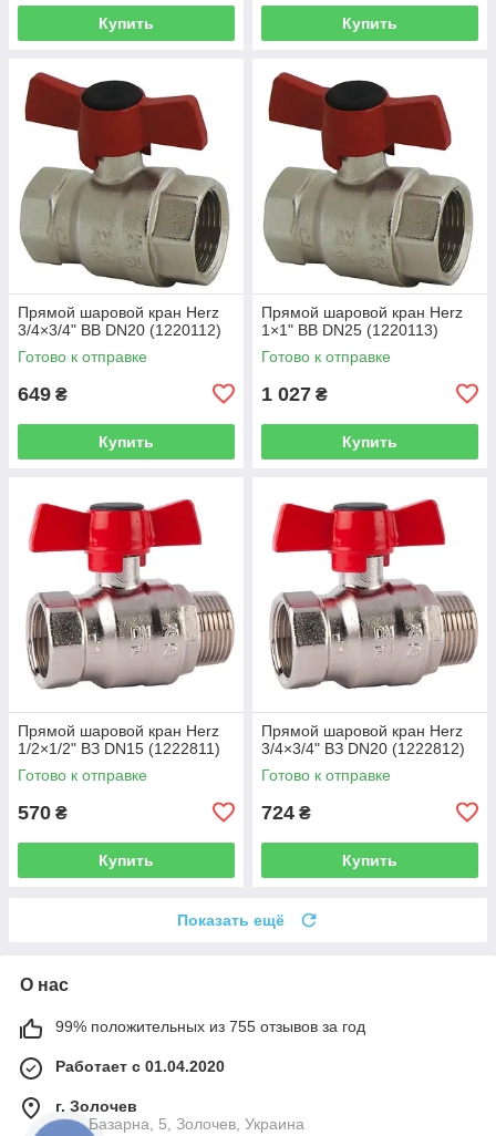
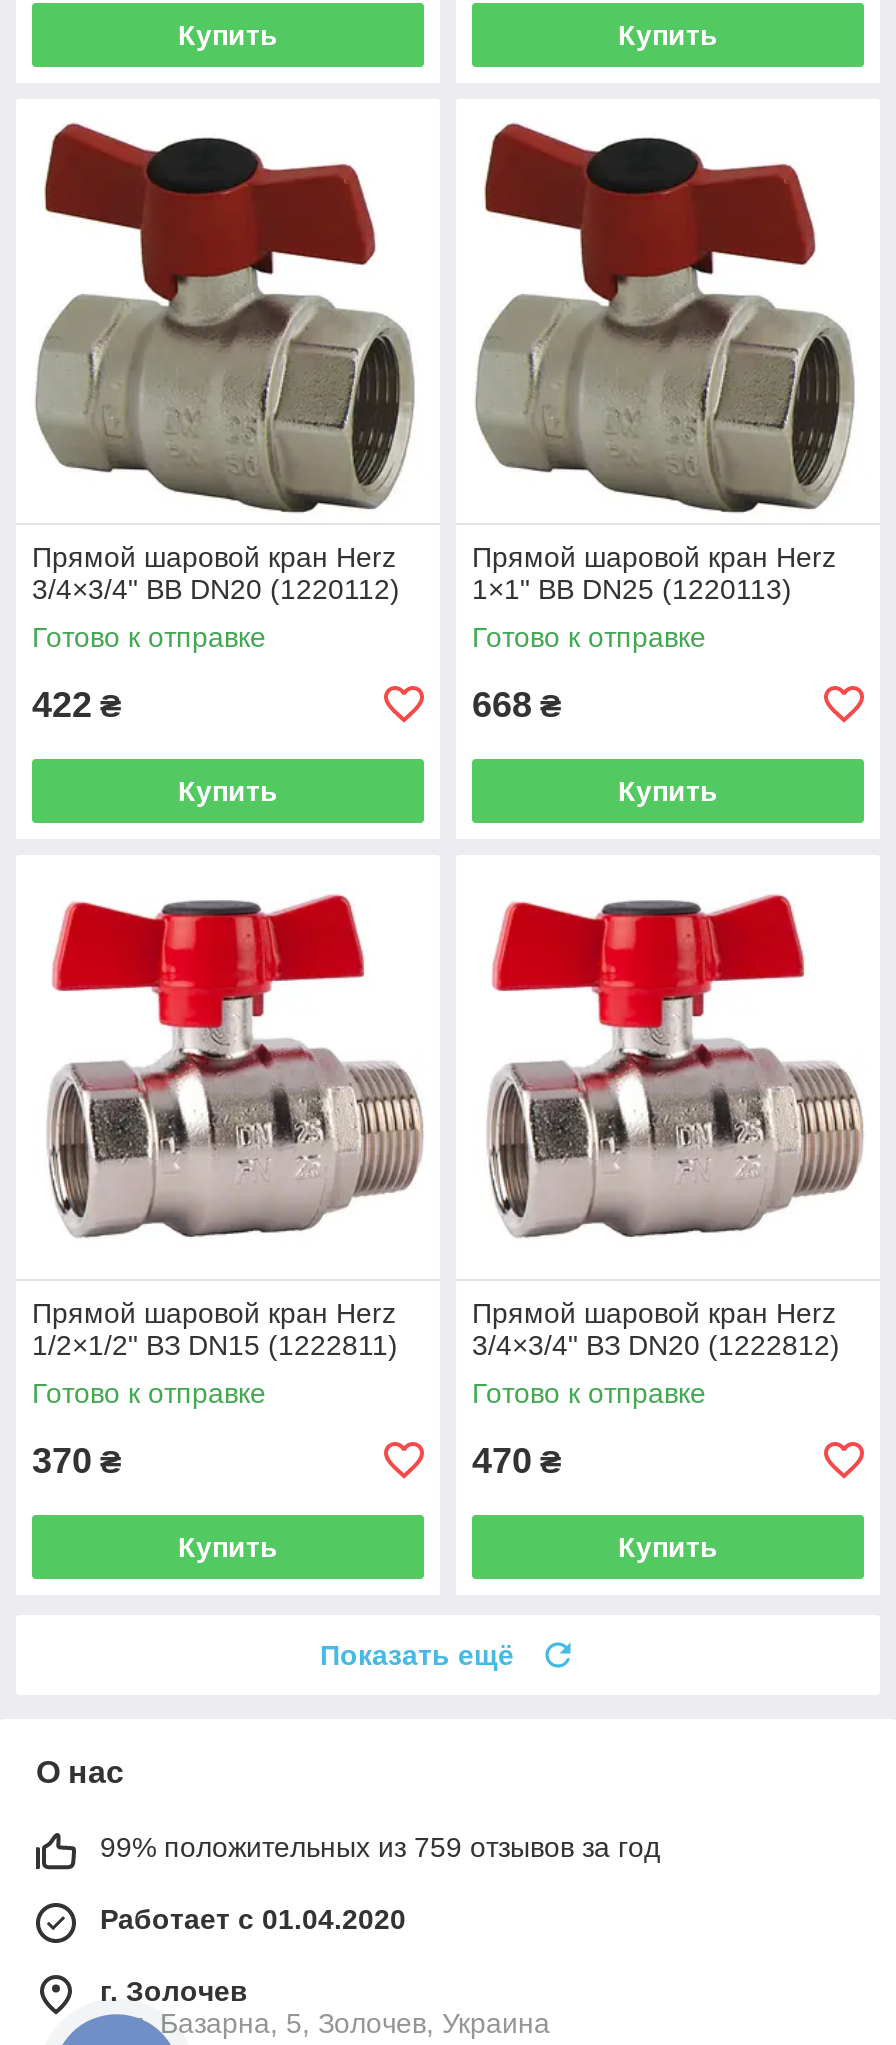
- 649 ₴
+ 422 ₴

- 1 027 ₴
+ 668 ₴

- 570 ₴
+ 370 ₴

- 724 ₴
+ 470 ₴

- 99% положительных из 755 отзывов за год
+ 99% положительных из 759 отзывов за год
